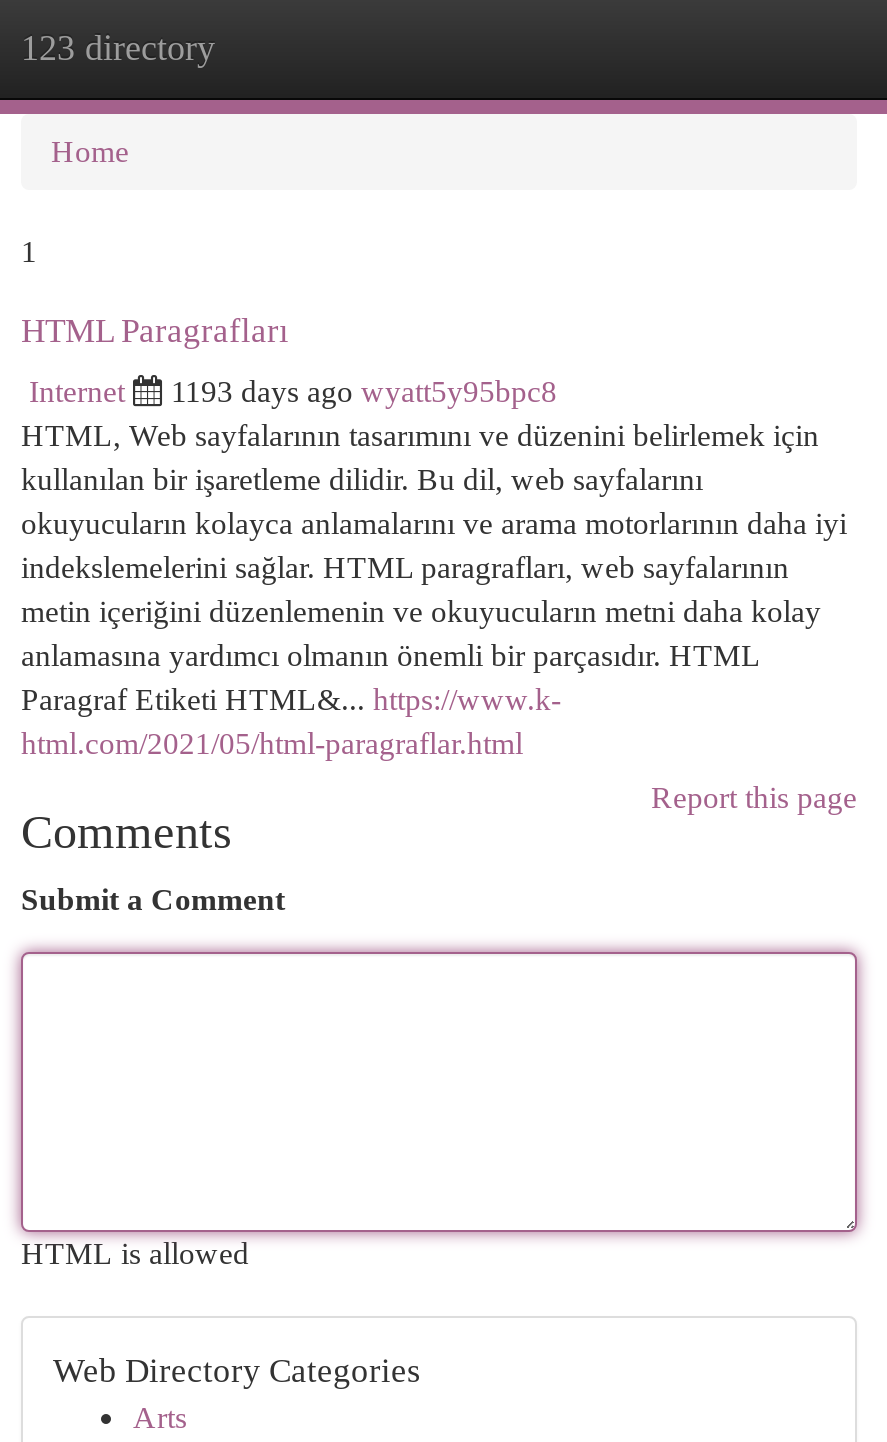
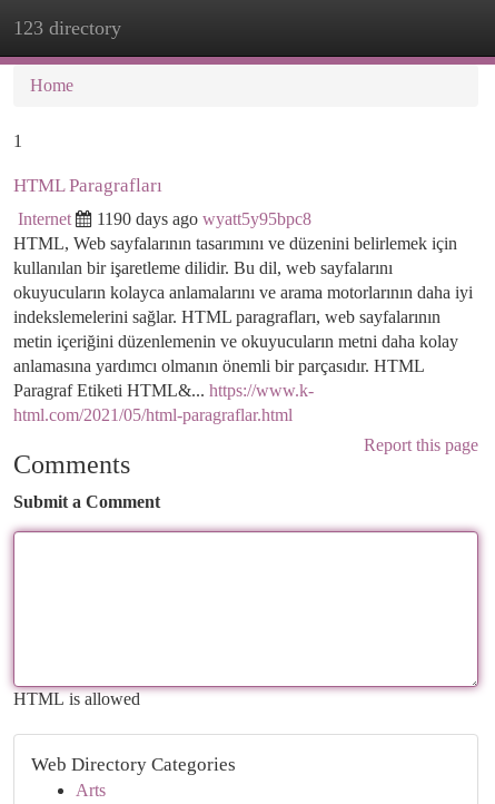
- 1193 days ago wyatt5y95bpc8
+ 1190 days ago wyatt5y95bpc8
